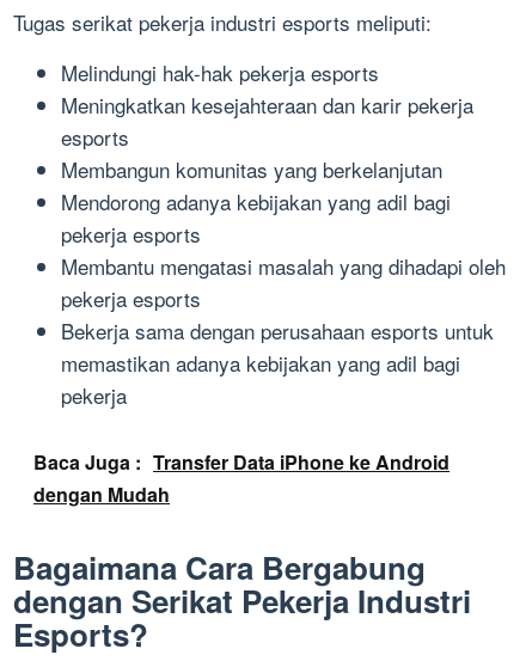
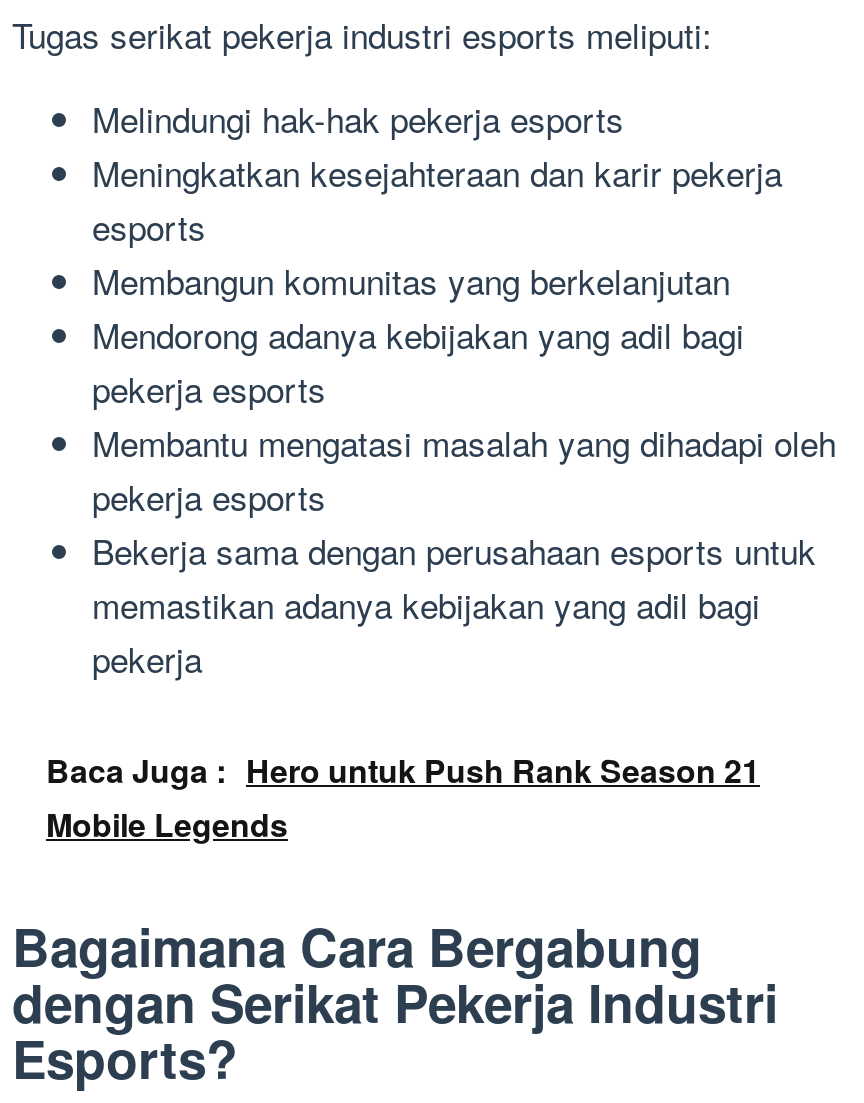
- Baca Juga : Transfer Data iPhone ke Android
- dengan Mudah
+ Baca Juga : Hero untuk Push Rank Season 21
+ Mobile Legends
